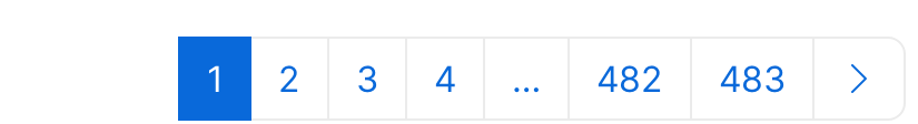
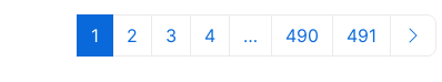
- 482
+ 490

- 483
+ 491
